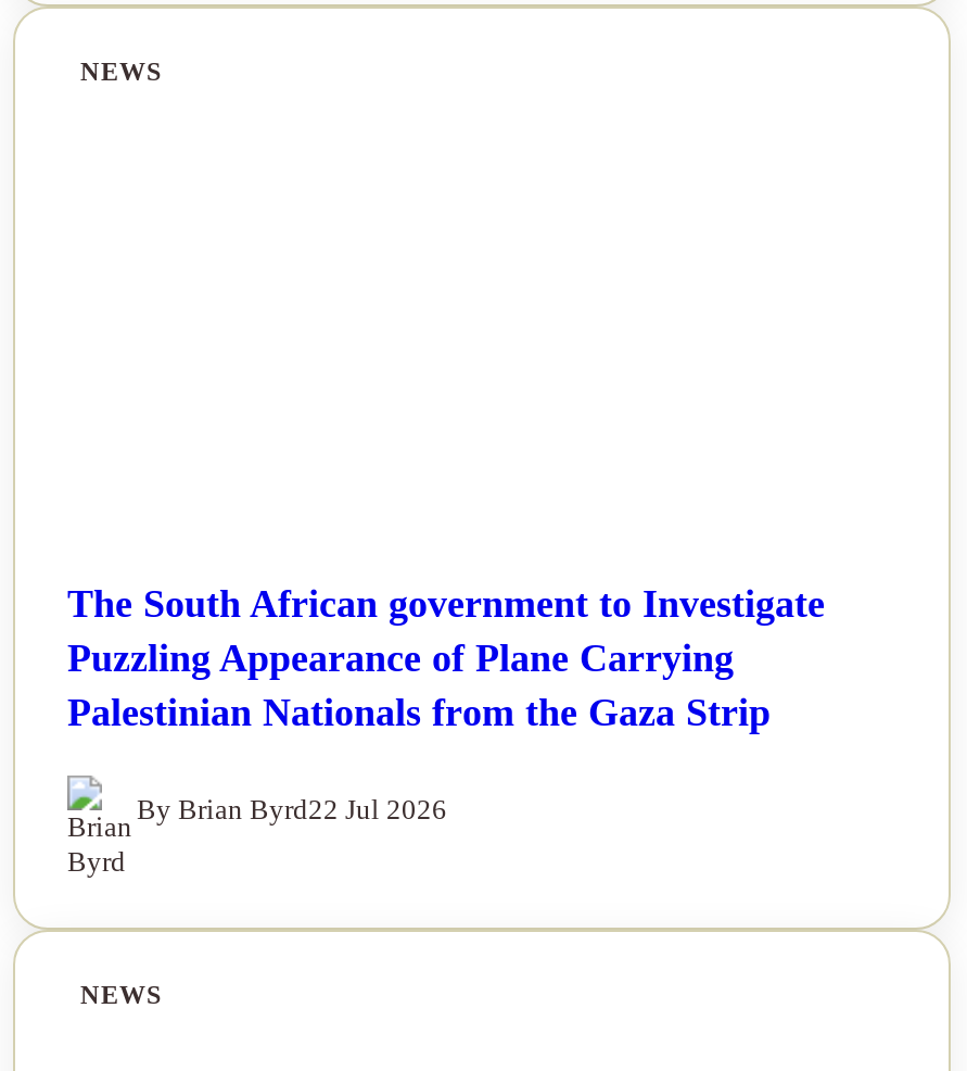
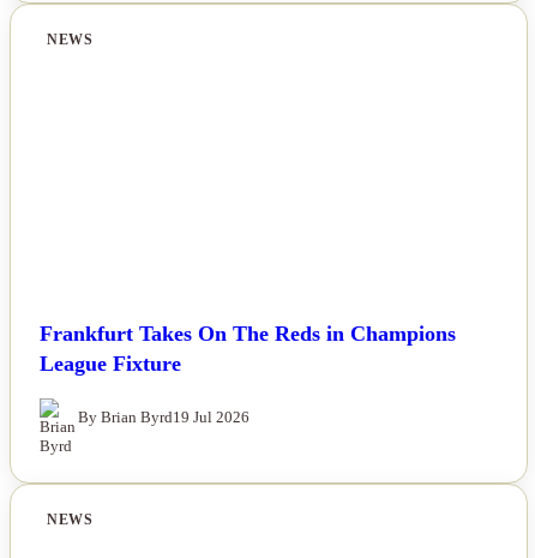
- The South African government to Investigate
- Puzzling Appearance of Plane Carrying
- Palestinian Nationals from the Gaza Strip
+ Frankfurt Takes On The Reds in Champions
+ League Fixture

- By Brian Byrd22 Jul 2026
+ By Brian Byrd19 Jul 2026
